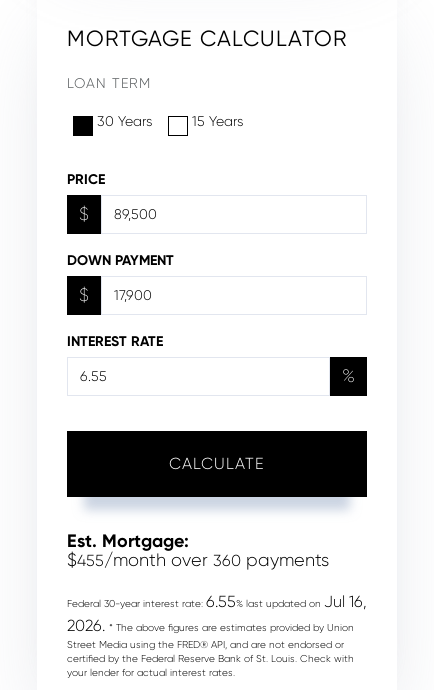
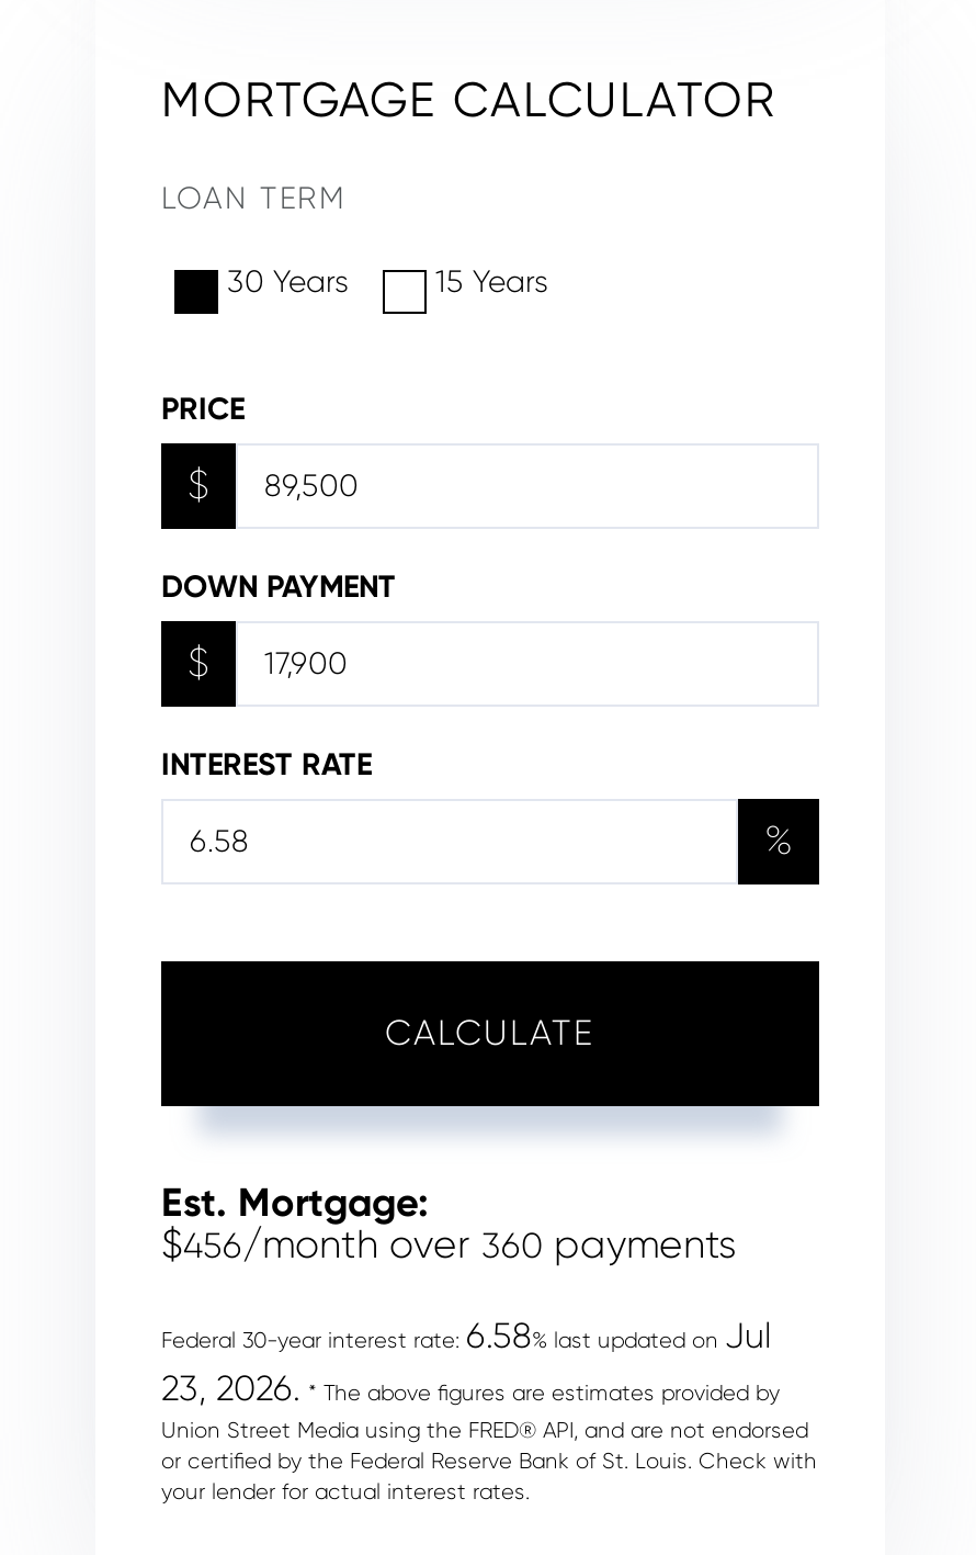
- $455/month over 360 payments
+ $456/month over 360 payments

- Federal 30-year interest rate: 6.55% last updated on Jul 16,
- 2026. * The above figures are estimates provided by Union
- Street Media using the FRED® API, and are not endorsed or
- certified by the Federal Reserve Bank of St. Louis. Check with
+ Federal 30-year interest rate: 6.58% last updated on Jul
+ 23, 2026. * The above figures are estimates provided by
+ Union Street Media using the FRED® API, and are not endorsed
+ or certified by the Federal Reserve Bank of St. Louis. Check with
